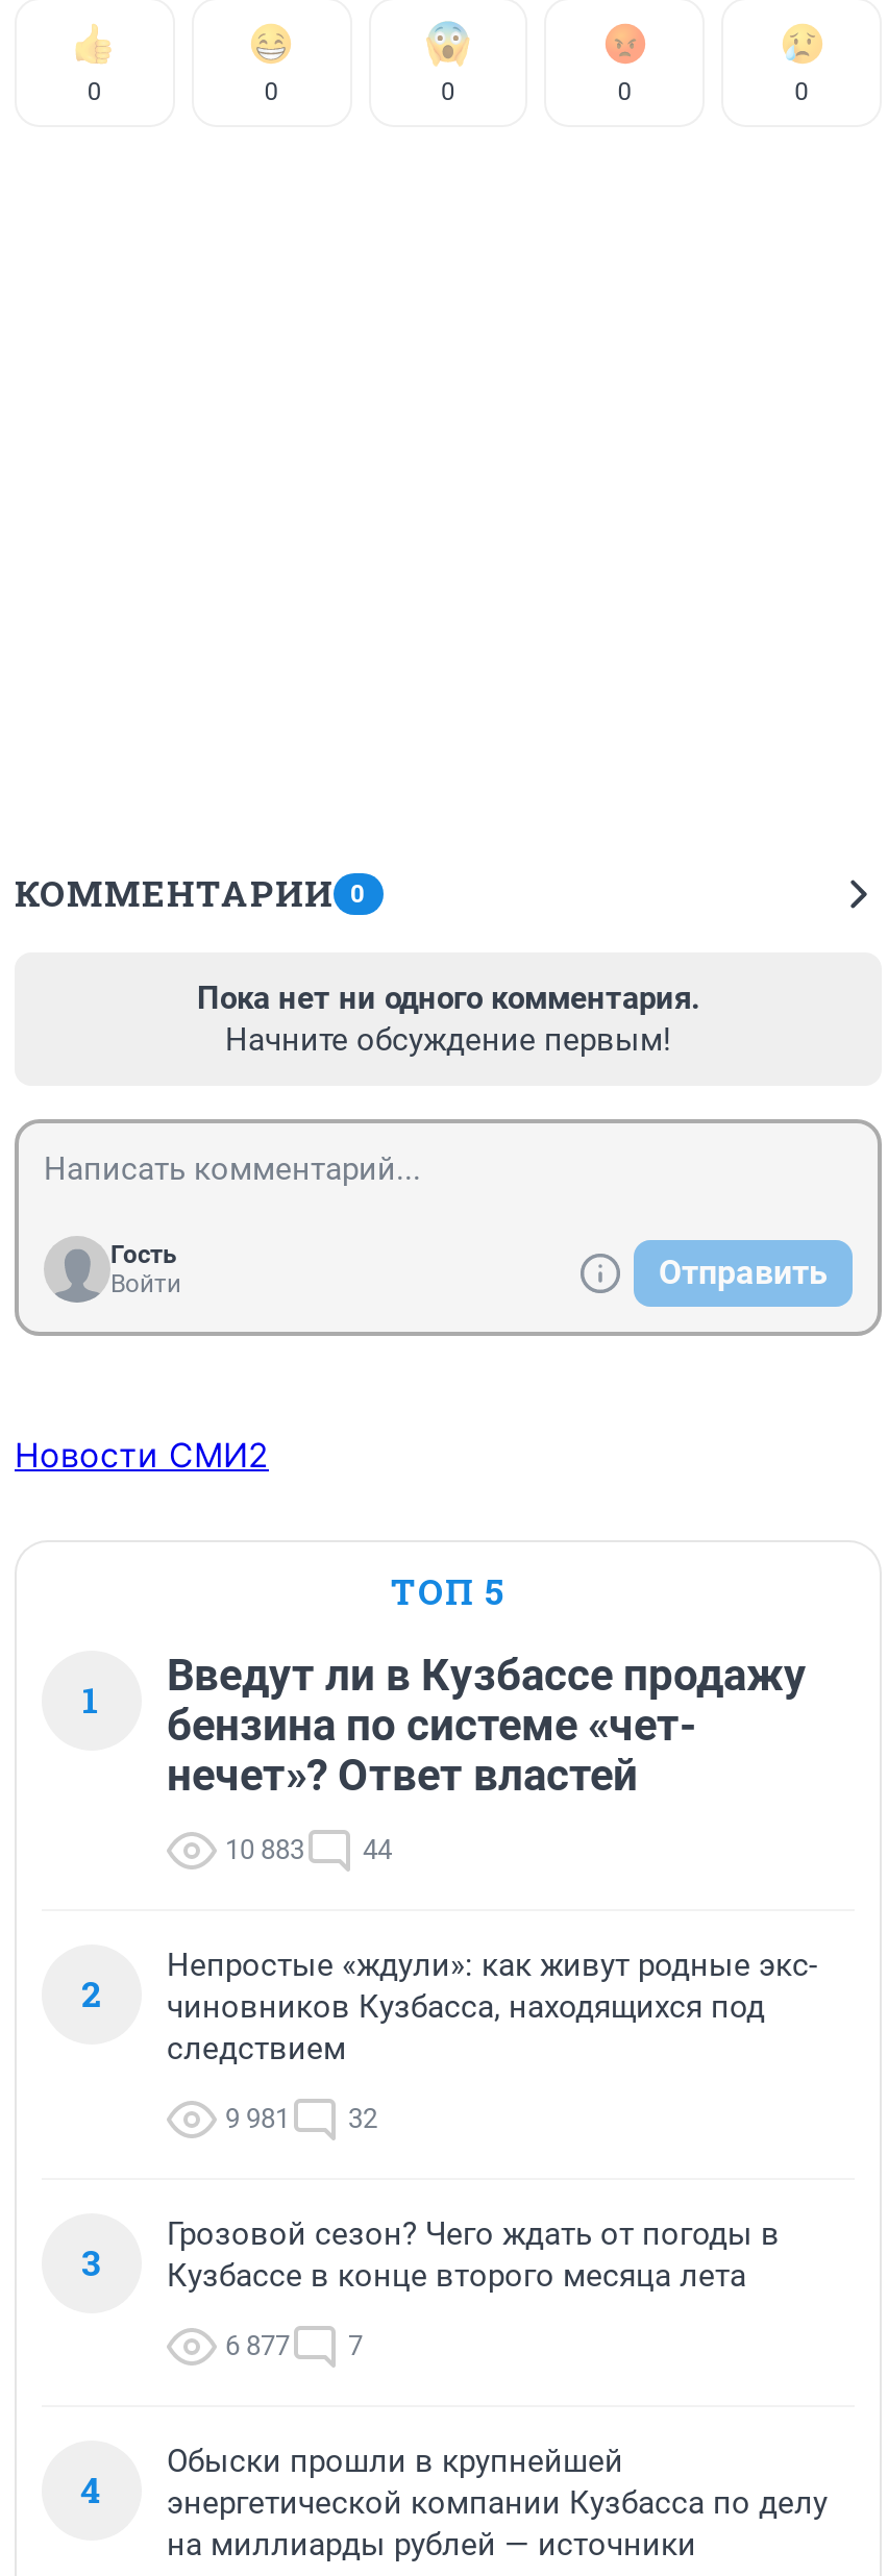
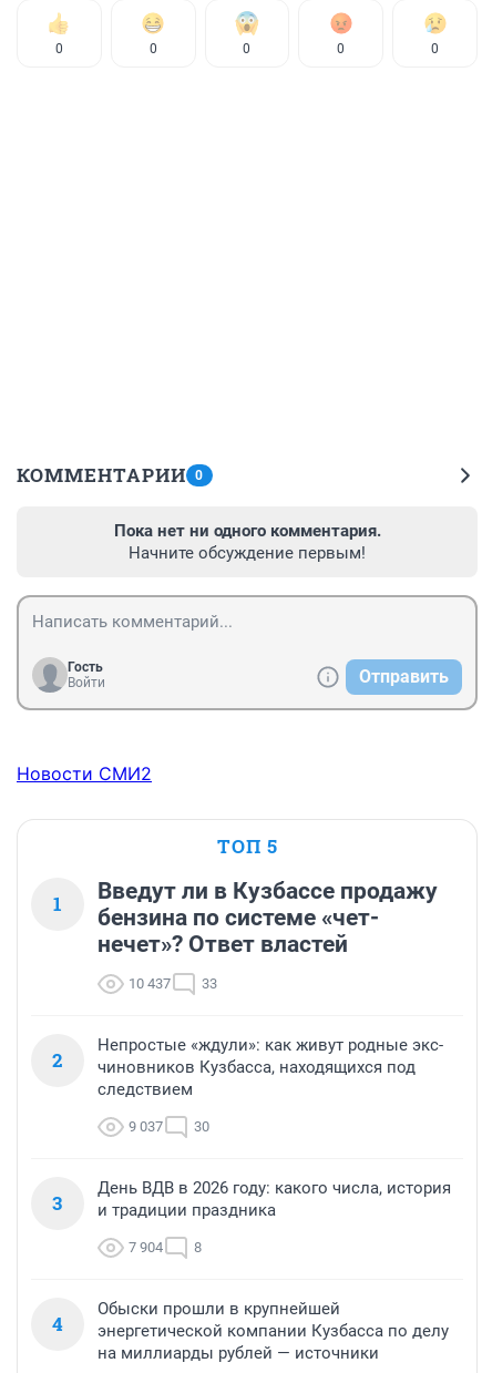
- 10 883
+ 10 437

- 44
+ 33

- 9 981
+ 9 037

- 32
+ 30

- Грозовой сезон? Чего ждать от погоды в
- Кузбассе в конце второго месяца лета
+ День ВДВ в 2026 году: какого числа, история
+ и традиции праздника

- 6 877
- 7
+ 7 904
+ 8
